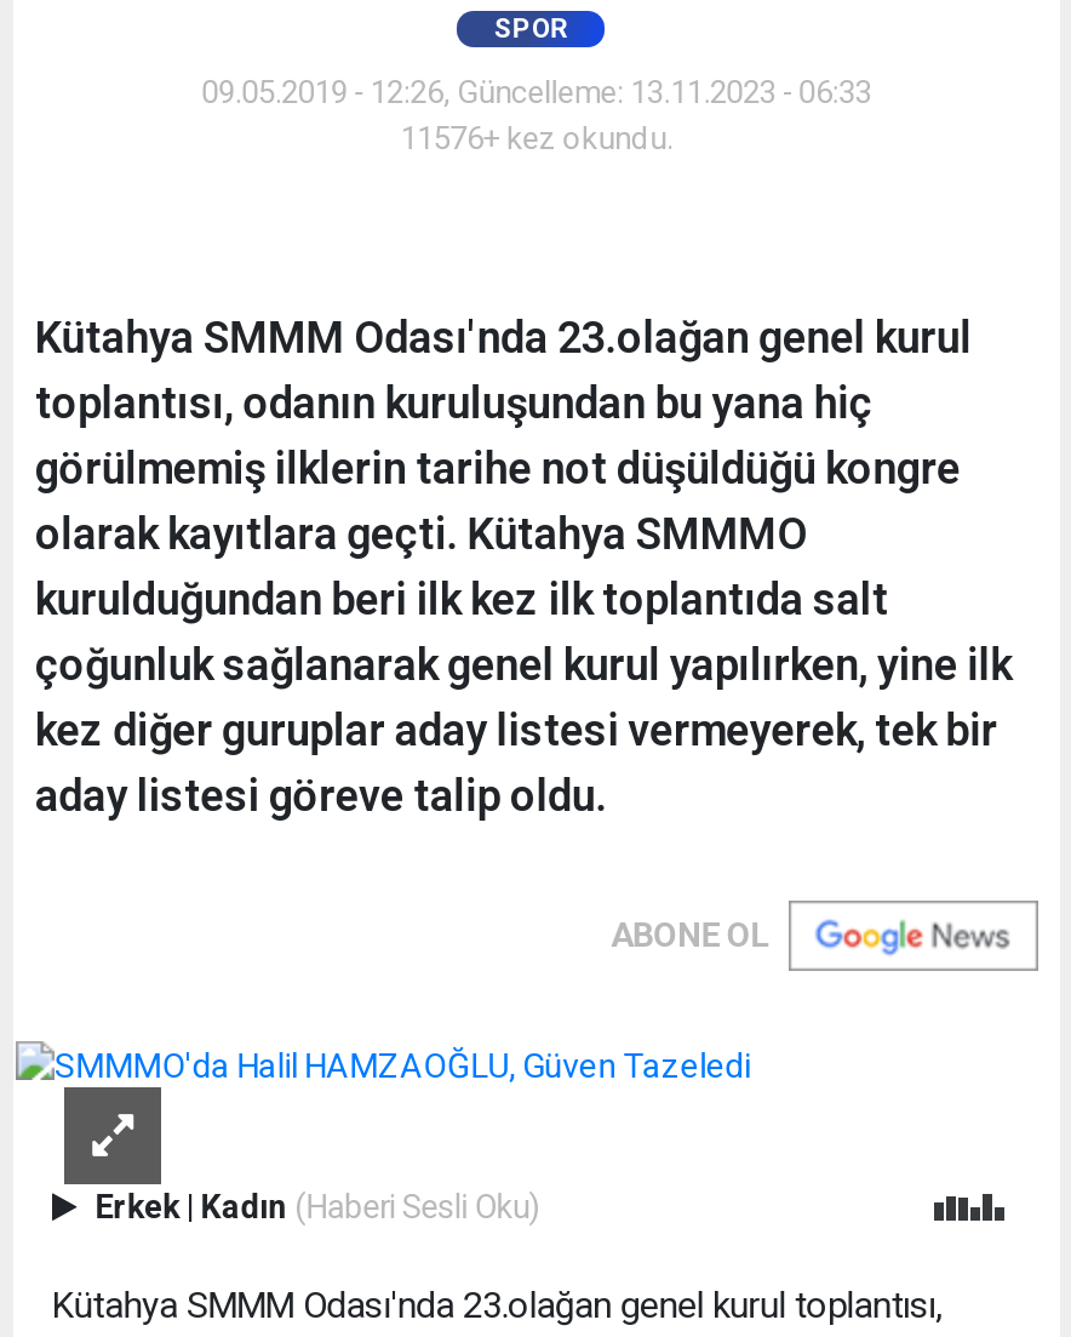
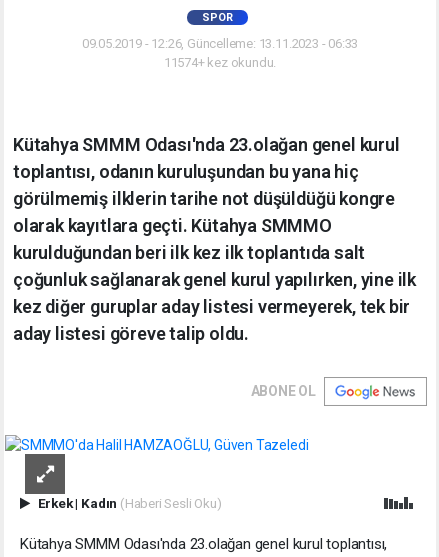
- 11576+ kez okundu.
+ 11574+ kez okundu.
